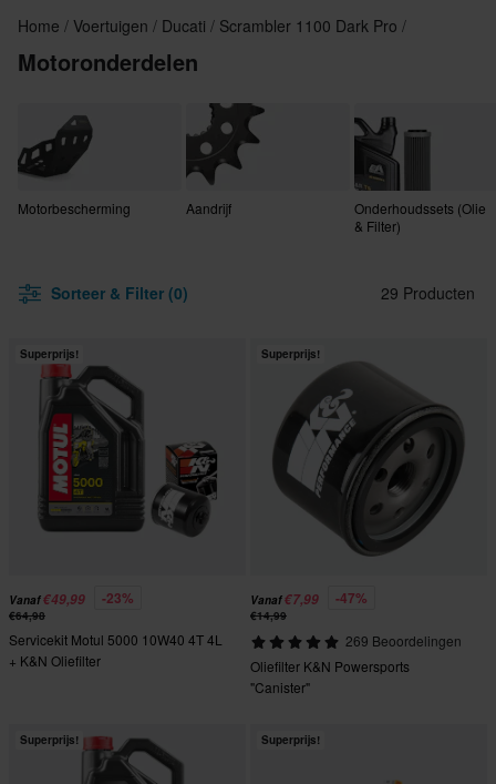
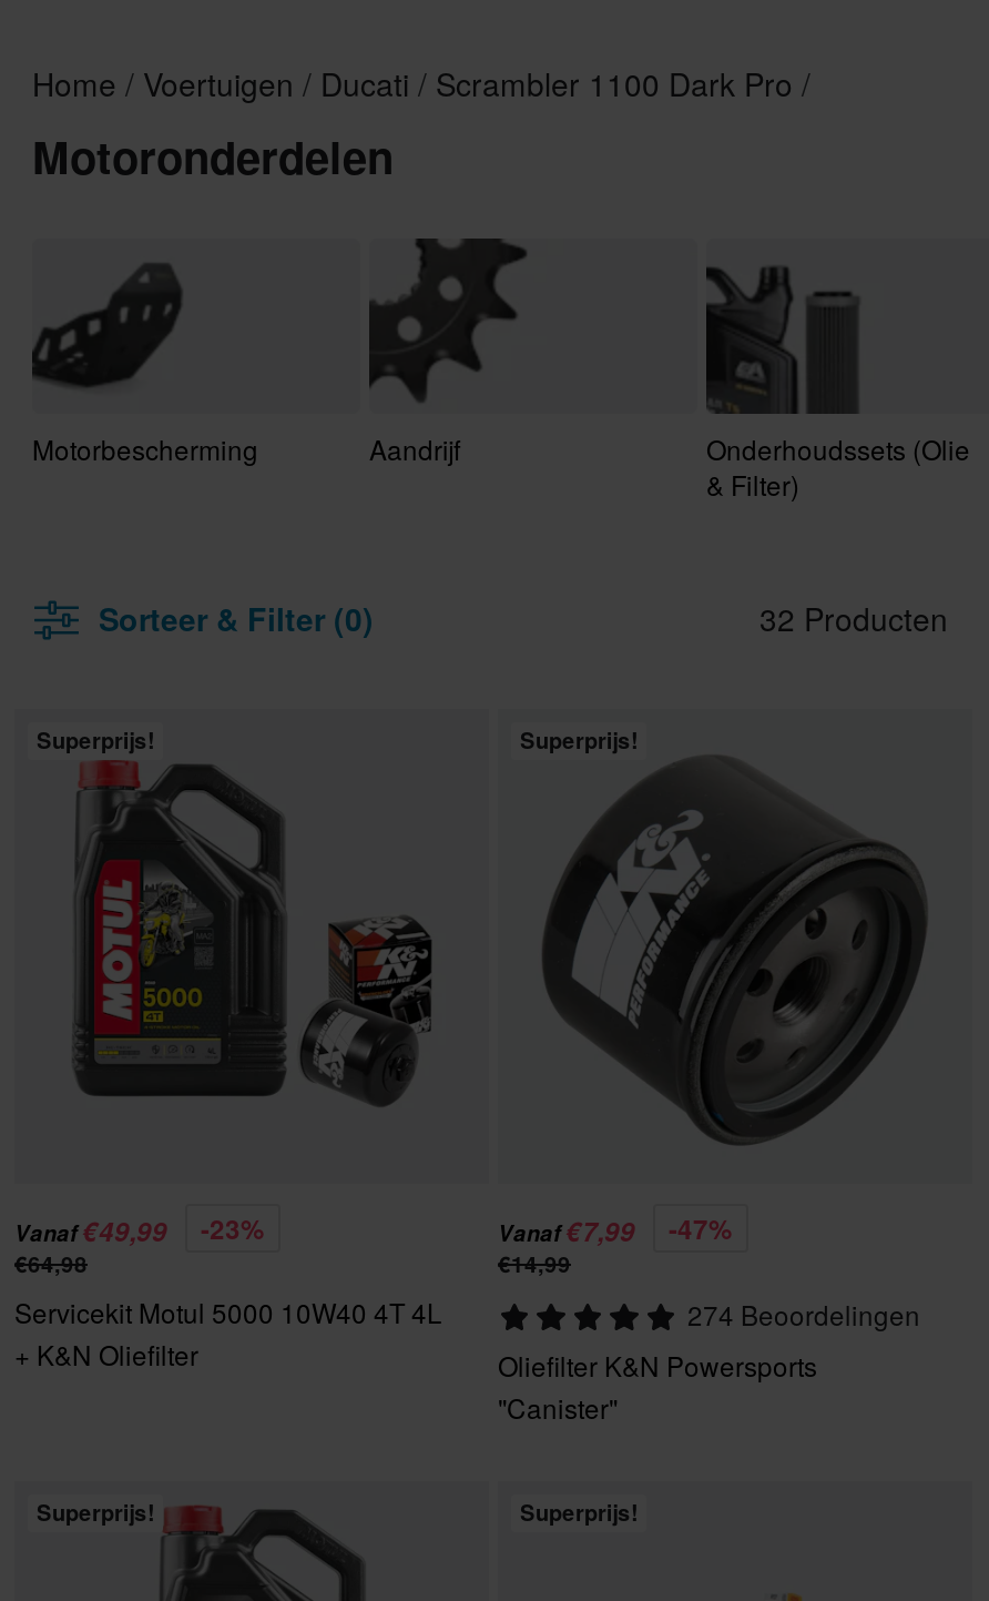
- 29 Producten
+ 32 Producten

- 269 Beoordelingen
+ 274 Beoordelingen
